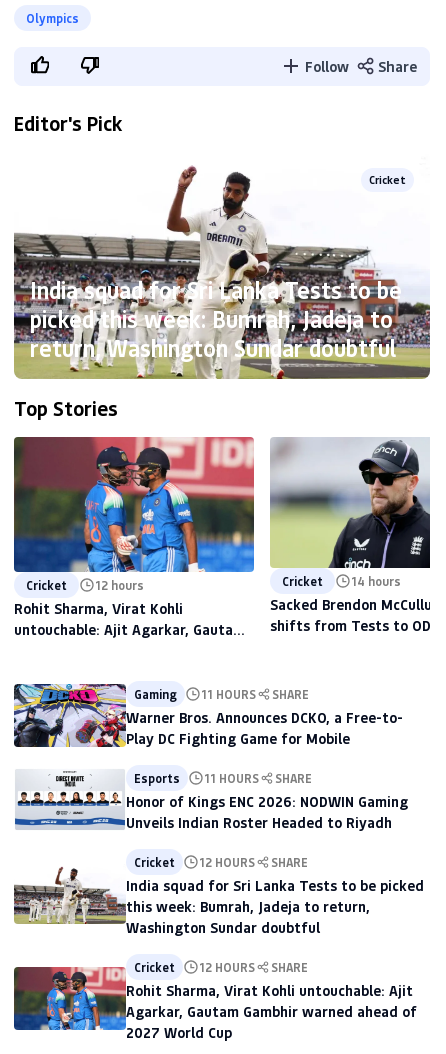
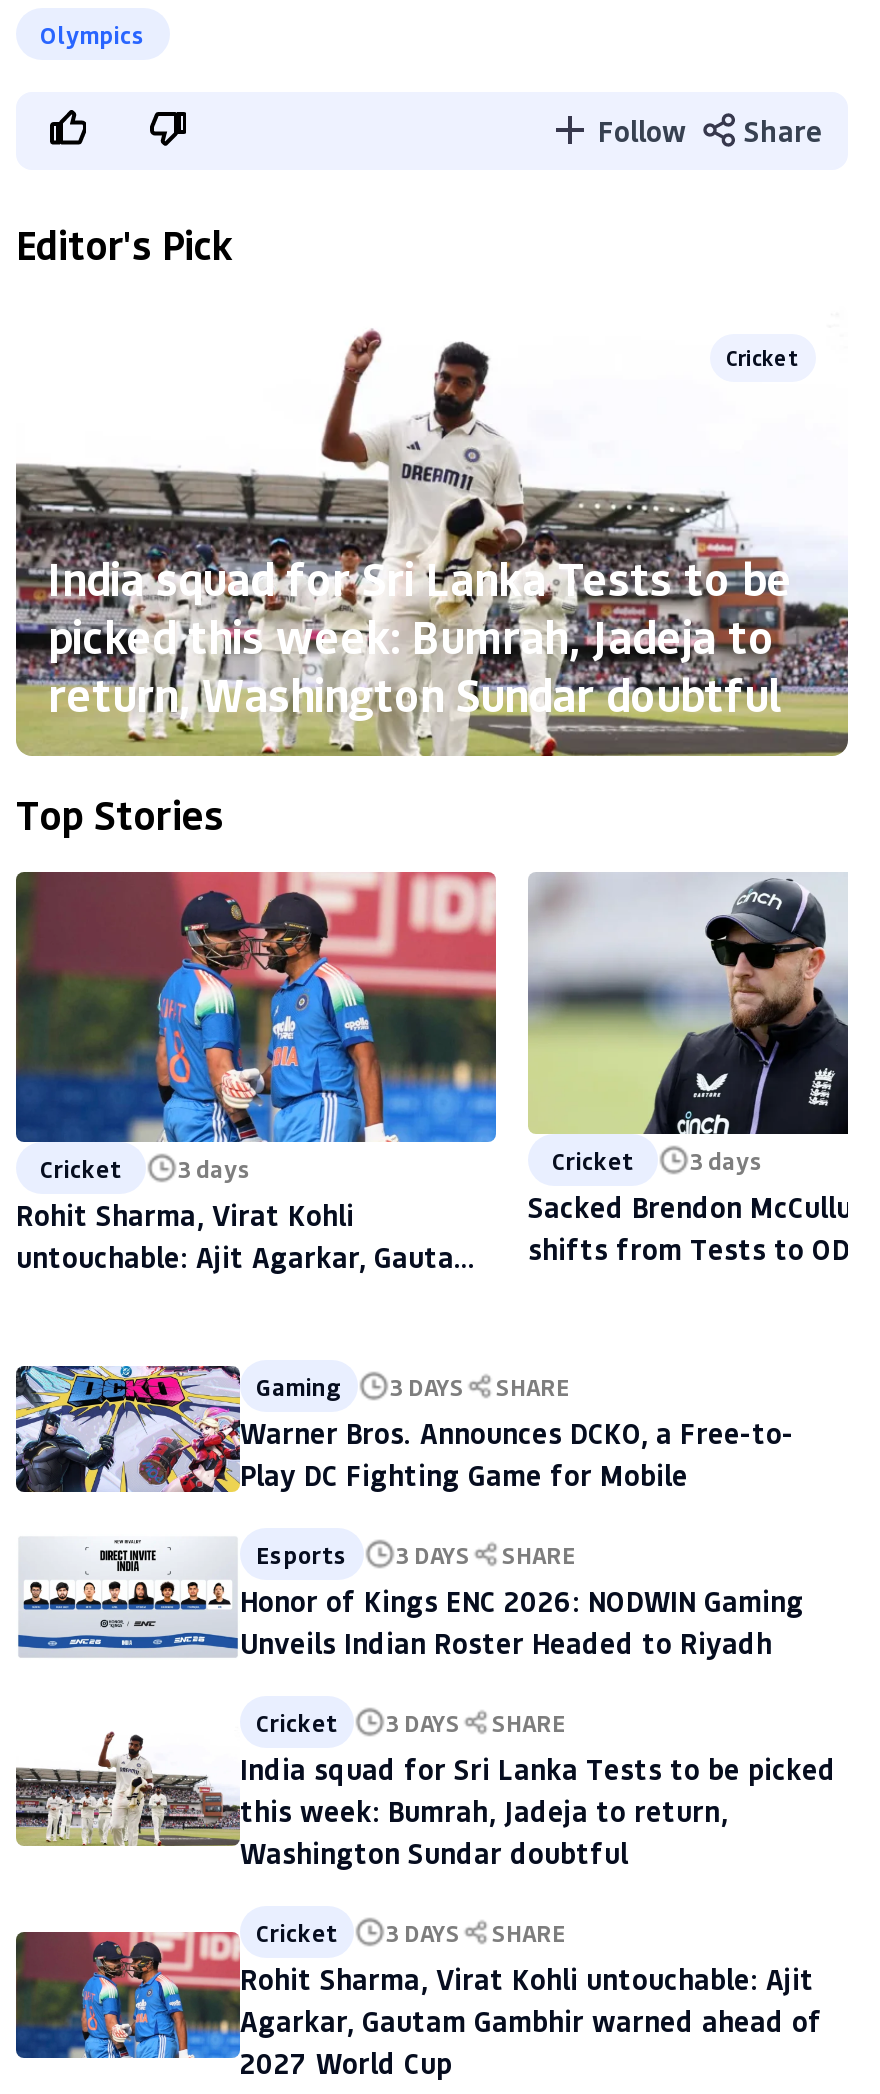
- Cricket 12 hours
+ Cricket 3 days

- Cricket 14 hours
+ Cricket 3 days

- Gaming 11 HOURS SHARE
+ Gaming 3 DAYS SHARE

- Esports 11 HOURS SHARE
+ Esports 3 DAYS SHARE

- Cricket 12 HOURS SHARE
+ Cricket 3 DAYS SHARE

- Cricket 12 HOURS SHARE
+ Cricket 3 DAYS SHARE
